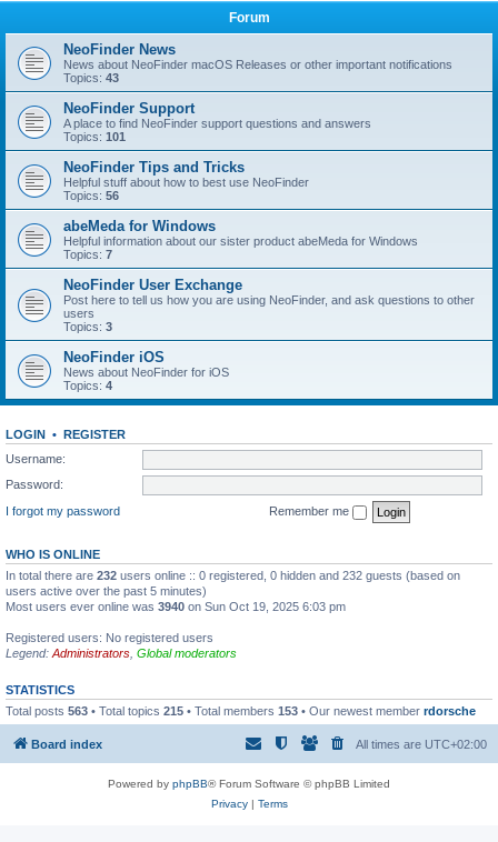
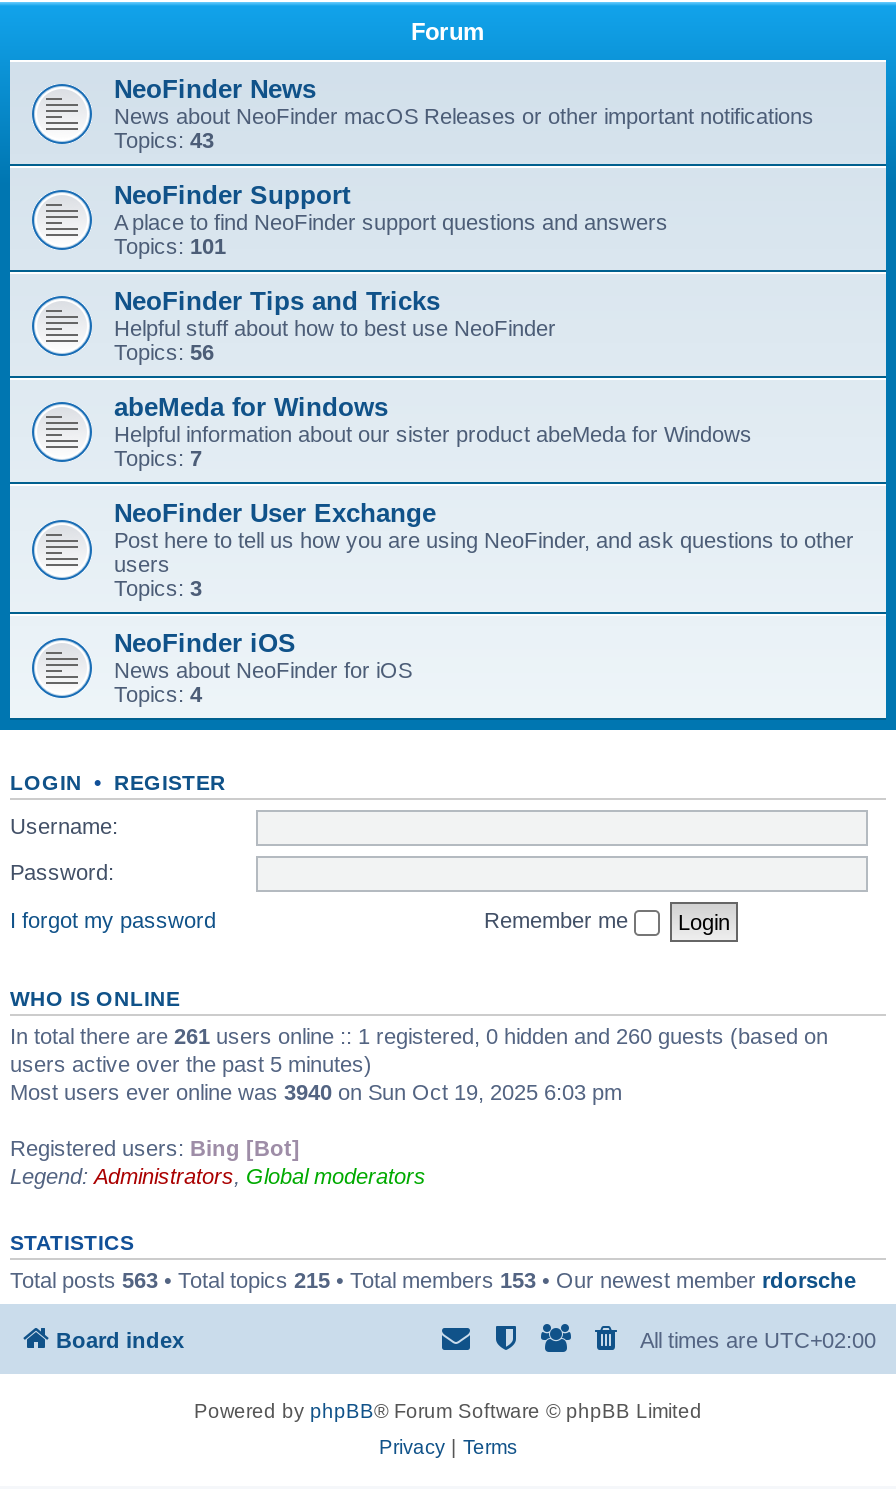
- In total there are 232 users online :: 0 registered, 0 hidden and 232 guests (based on
+ In total there are 261 users online :: 1 registered, 0 hidden and 260 guests (based on

- Registered users: No registered users
+ Registered users: Bing [Bot]
